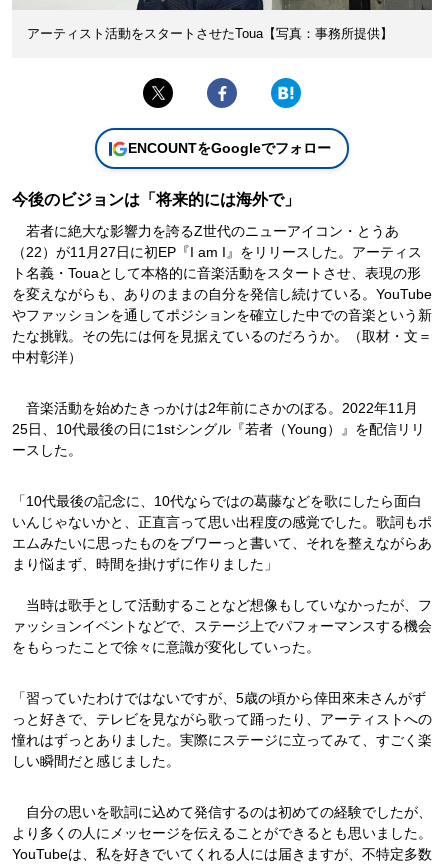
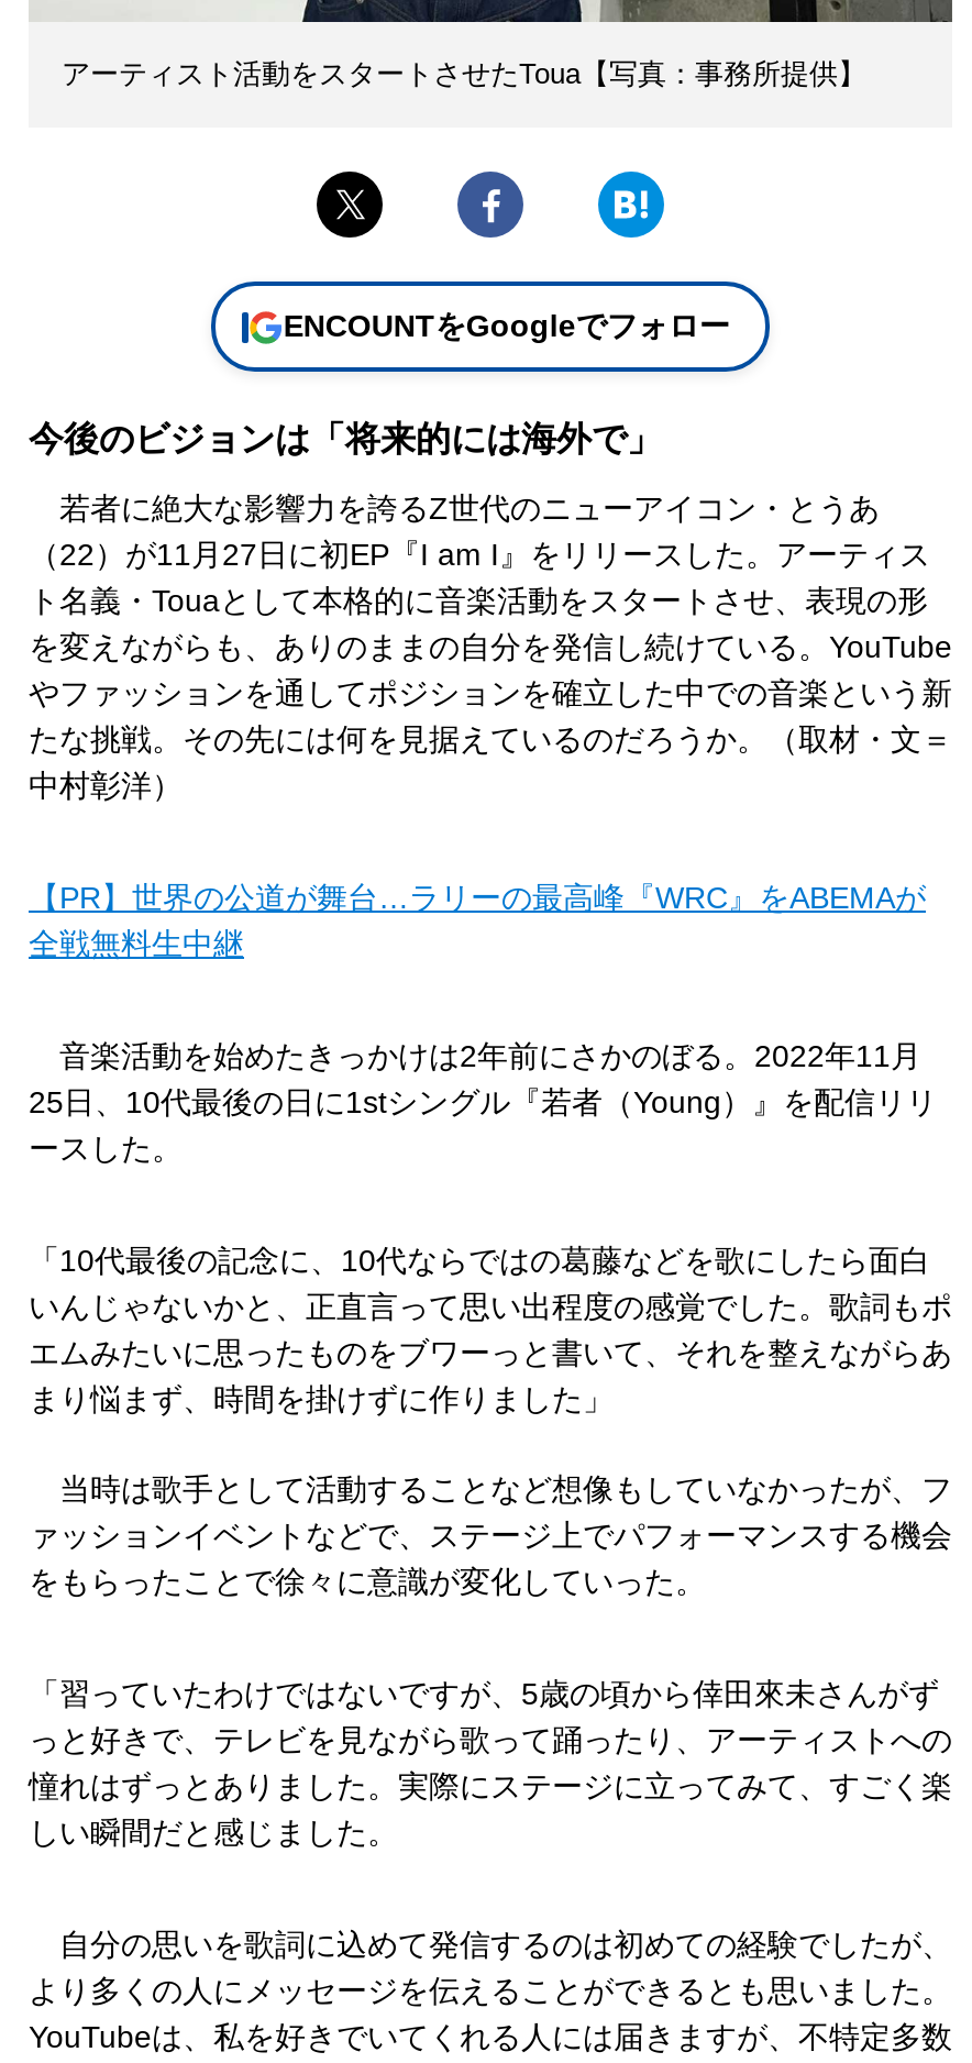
+ 【PR】世界の公道が舞台…ラリーの最高峰『WRC』をABEMAが
+ 全戦無料生中継
